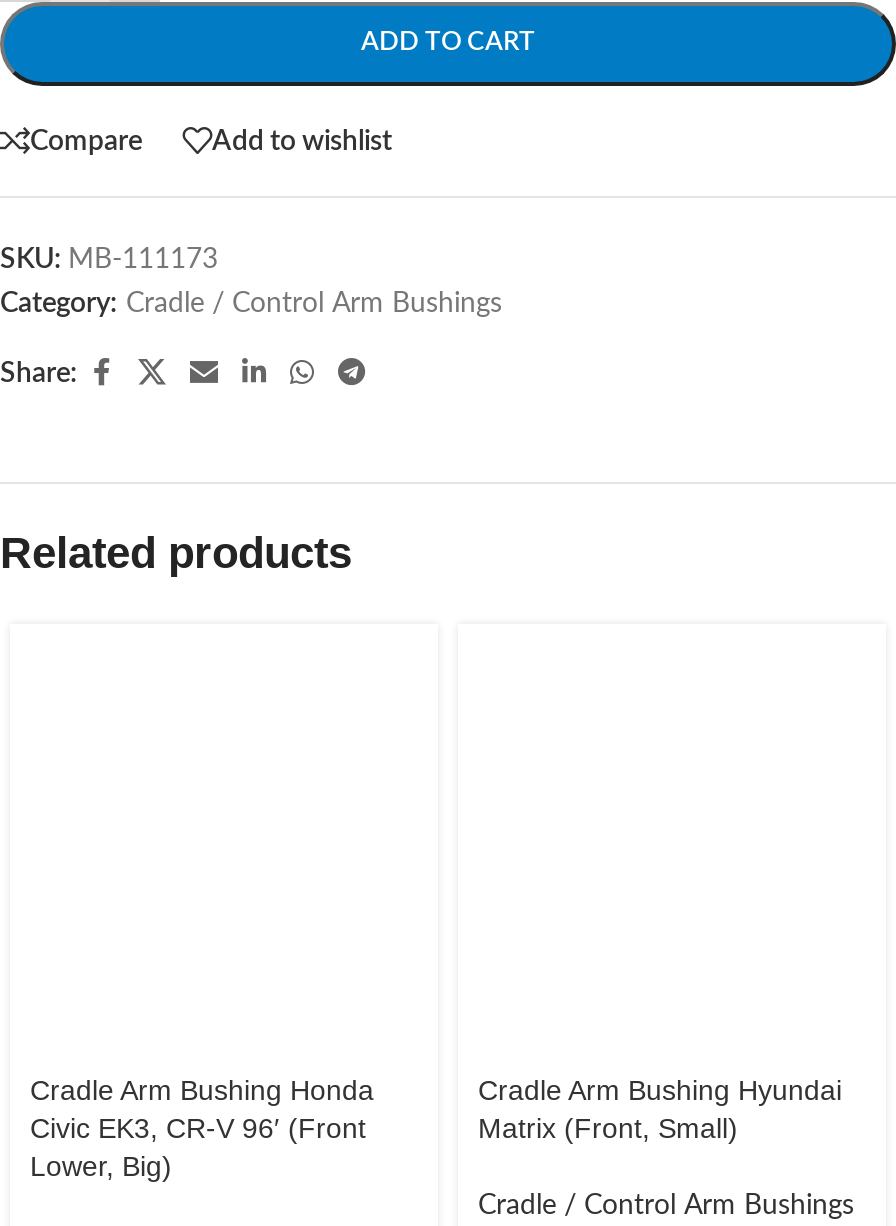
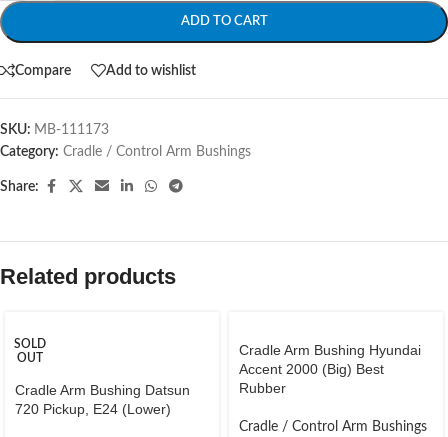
- Cradle Arm Bushing Honda
- Civic EK3, CR-V 96′ (Front
- Lower, Big)
+ SOLD
+ OUT
+ Cradle Arm Bushing Datsun
+ 720 Pickup, E24 (Lower)

moved up: Cradle Arm Bushing Hyundai

- Matrix (Front, Small)
+ Accent 2000 (Big) Best
+ Rubber
